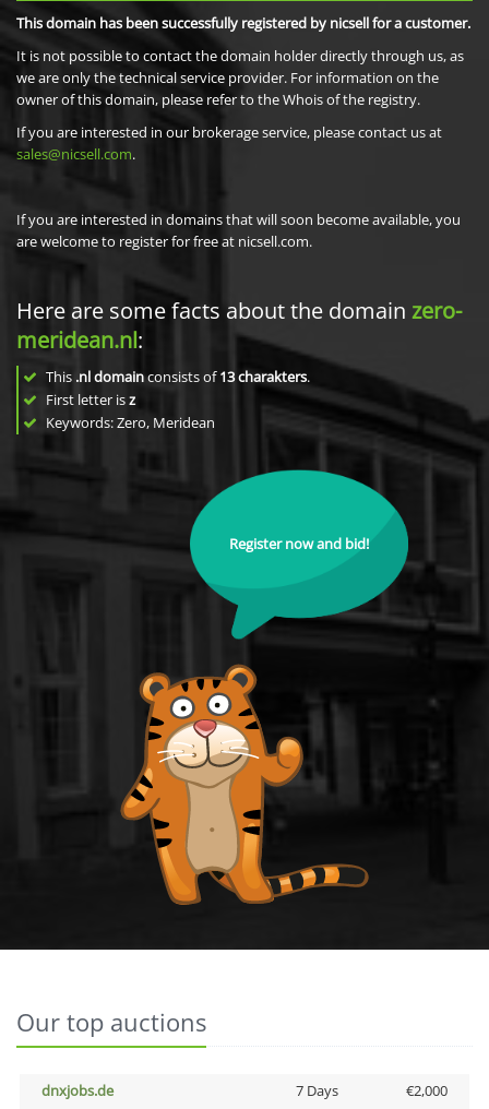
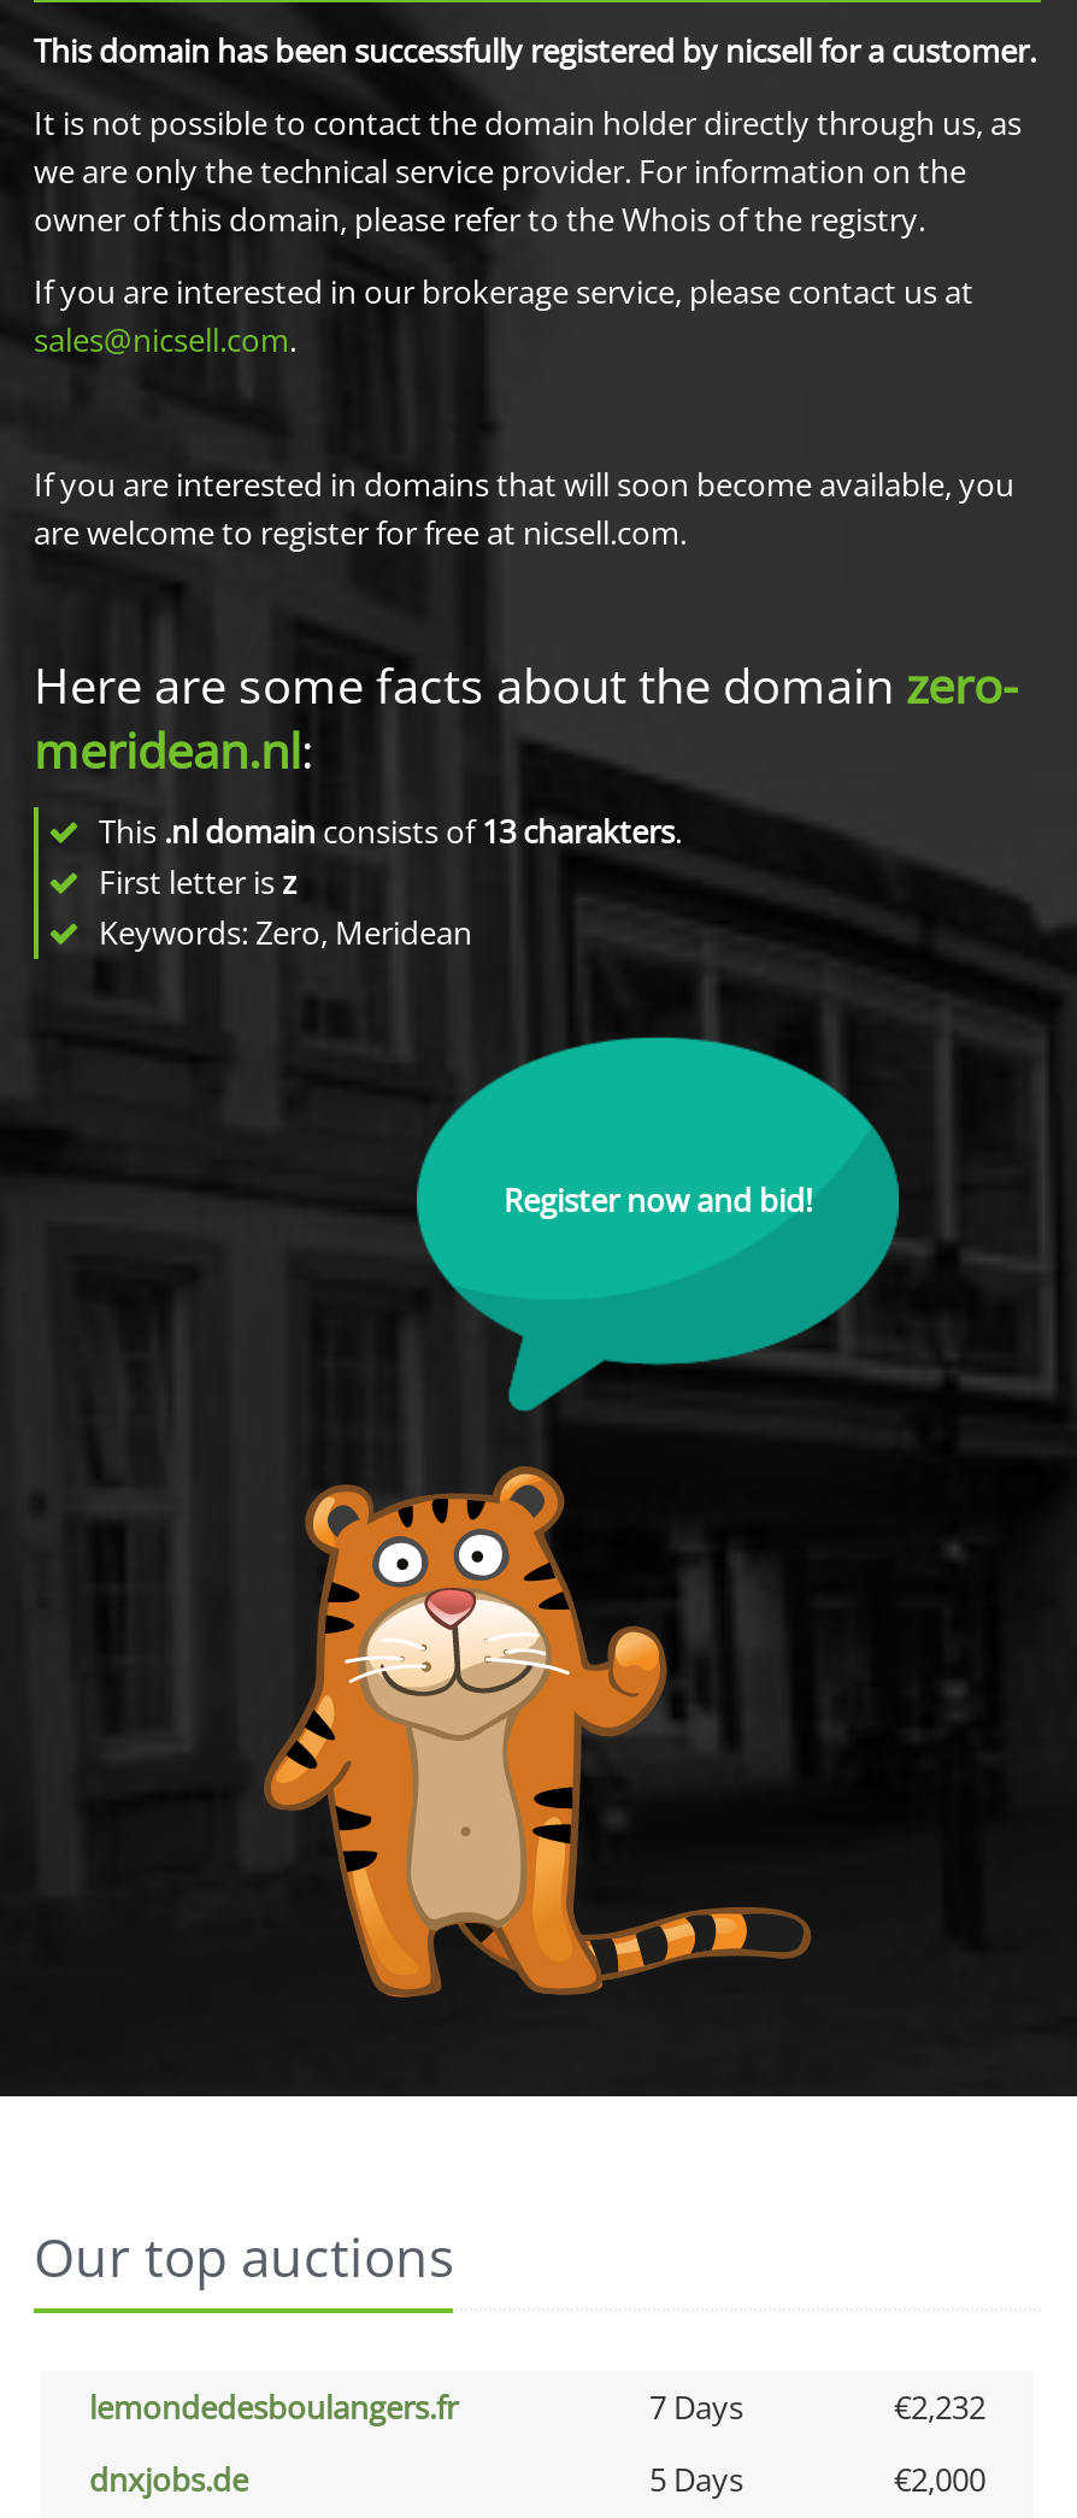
+ lemondedesboulangers.fr
+ 7 Days
+ €2,232

- 7 Days
+ 5 Days
